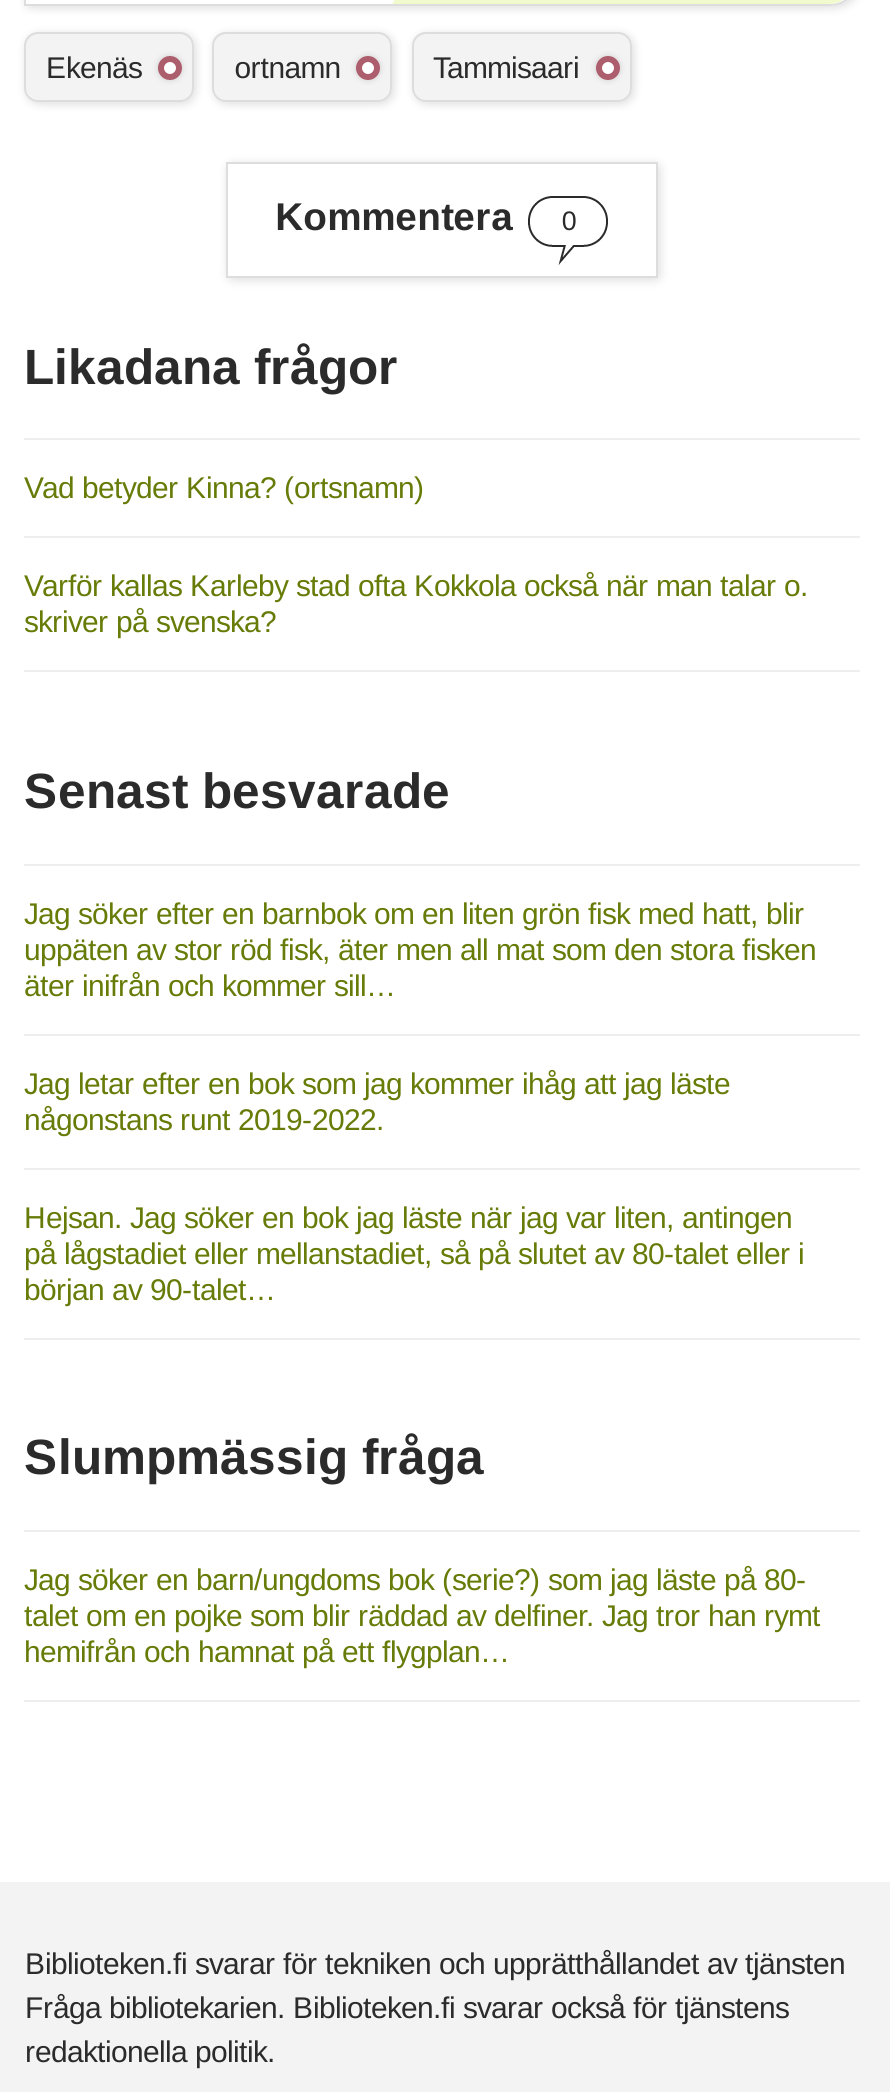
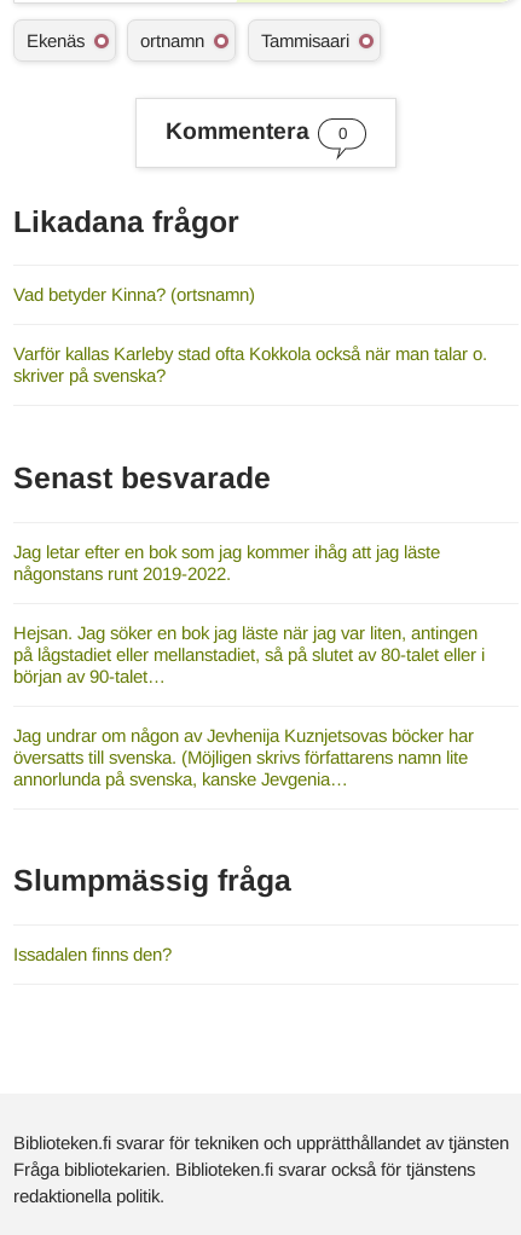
- Jag söker efter en barnbok om en liten grön fisk med hatt, blir
- uppäten av stor röd fisk, äter men all mat som den stora fisken
- äter inifrån och kommer sill…

moved up: Jag letar efter en bok som jag kommer ihåg att jag läste | någonstans runt 2019-2022. | Hejsan. Jag söker en bok jag läste när jag var liten, antingen | på lågstadiet eller mellanstadiet, så på slutet av 80-talet eller i | början av 90-talet…

+ Jag undrar om någon av Jevhenija Kuznjetsovas böcker har
+ översatts till svenska. (Möjligen skrivs författarens namn lite
+ annorlunda på svenska, kanske Jevgenia…

- Jag söker en barn/ungdoms bok (serie?) som jag läste på 80-
- talet om en pojke som blir räddad av delfiner. Jag tror han rymt
- hemifrån och hamnat på ett flygplan…
+ Issadalen finns den?
